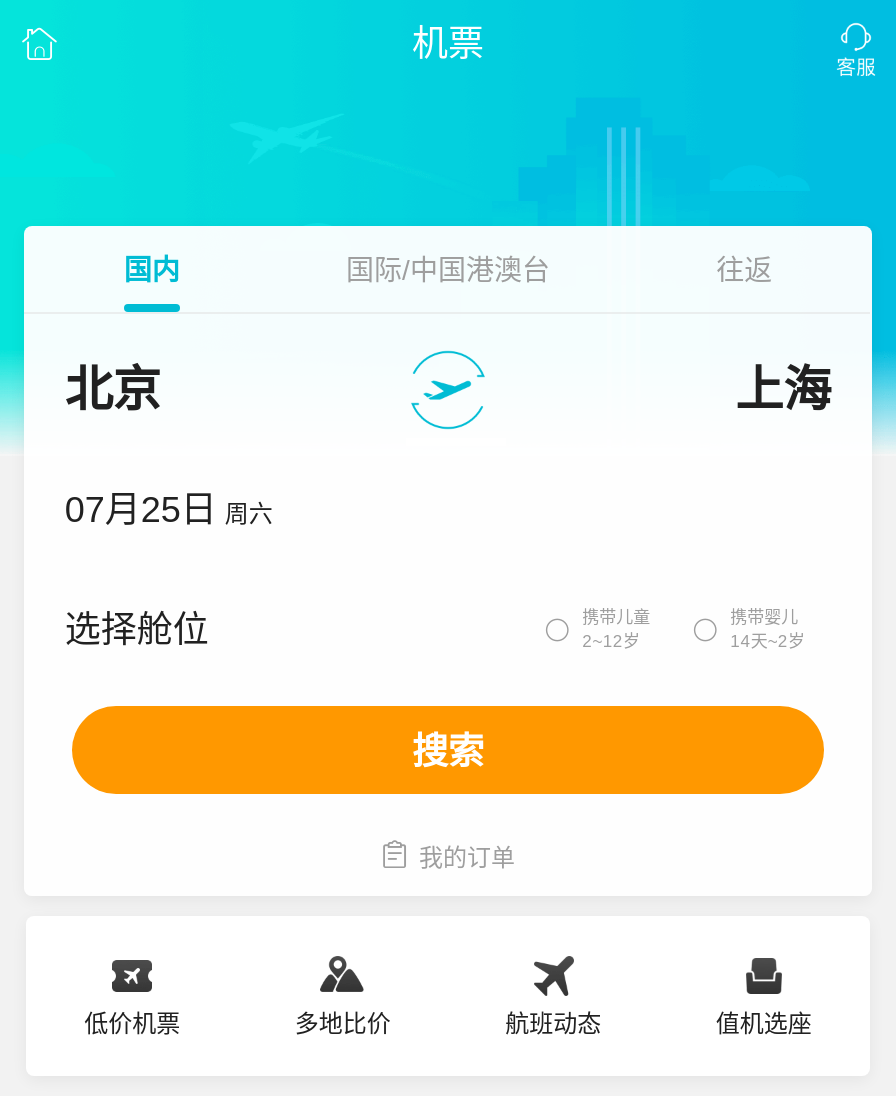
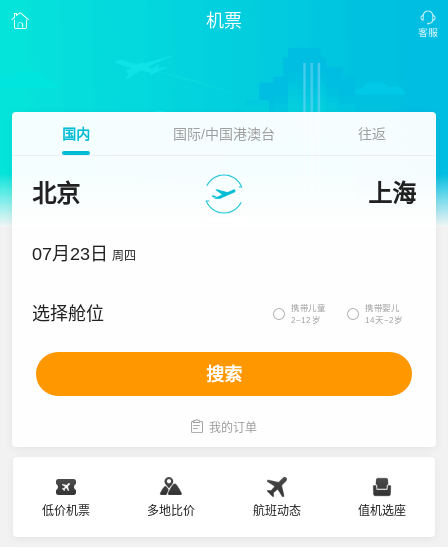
- 07月25日 周六
+ 07月23日 周四
